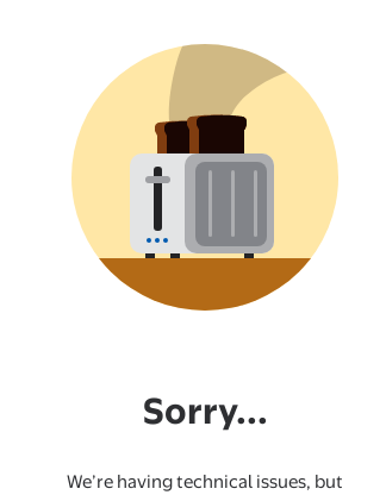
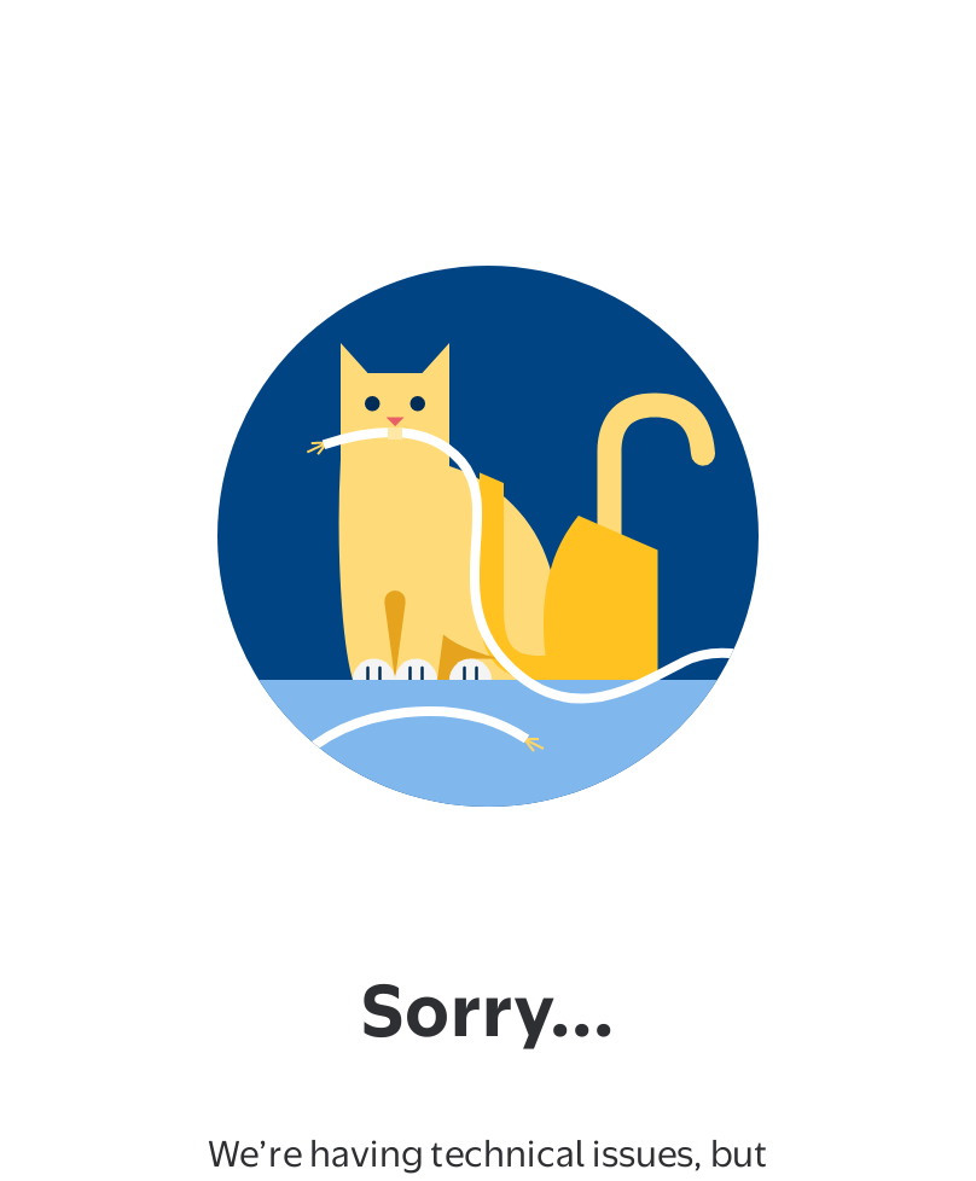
- [image]
+ [image]
